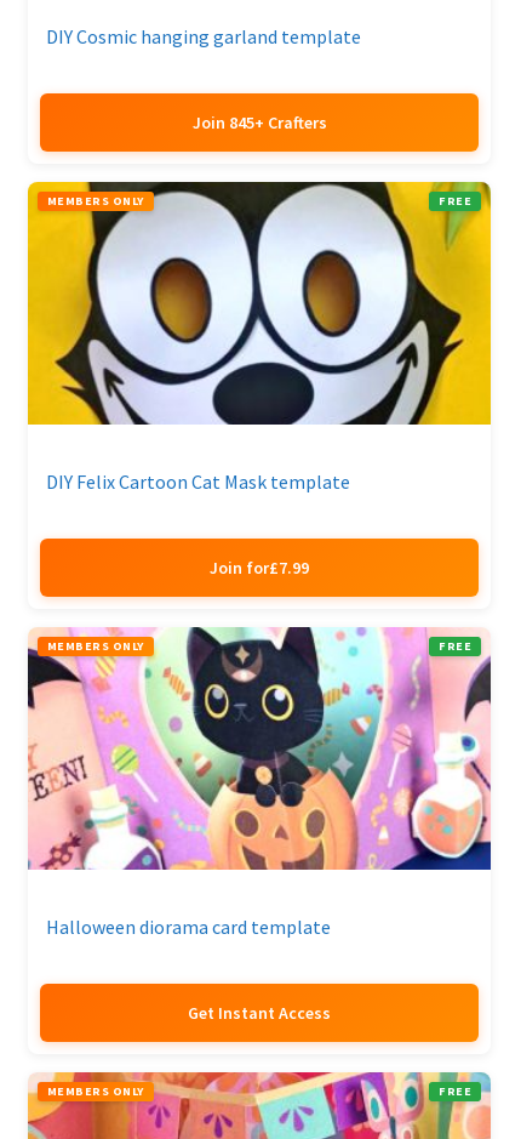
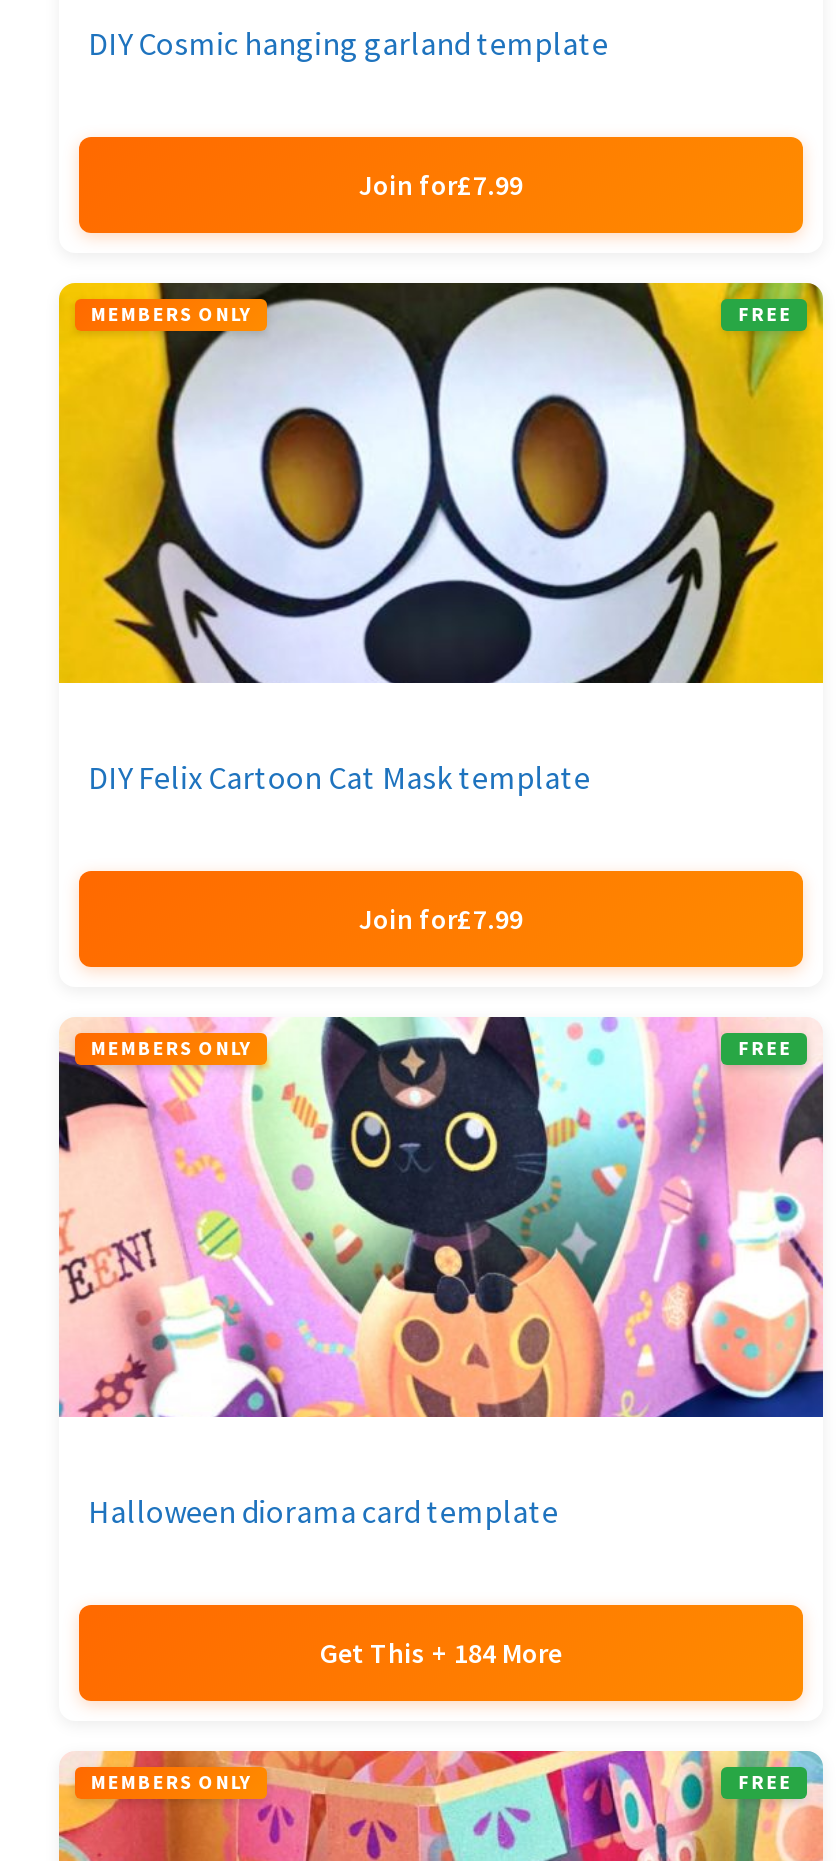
- Join 845+ Crafters
+ Join for£7.99

- Get Instant Access
+ Get This + 184 More
